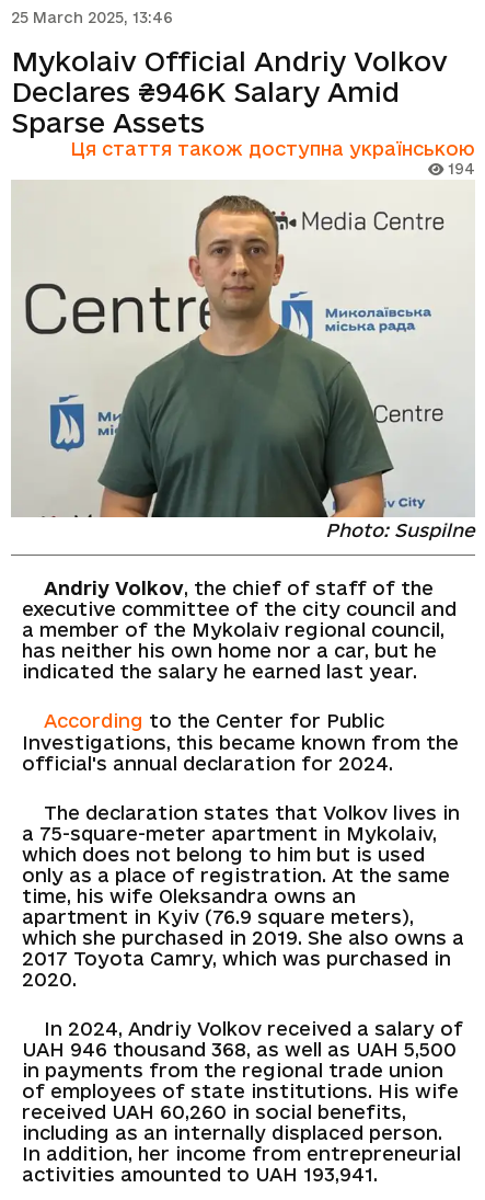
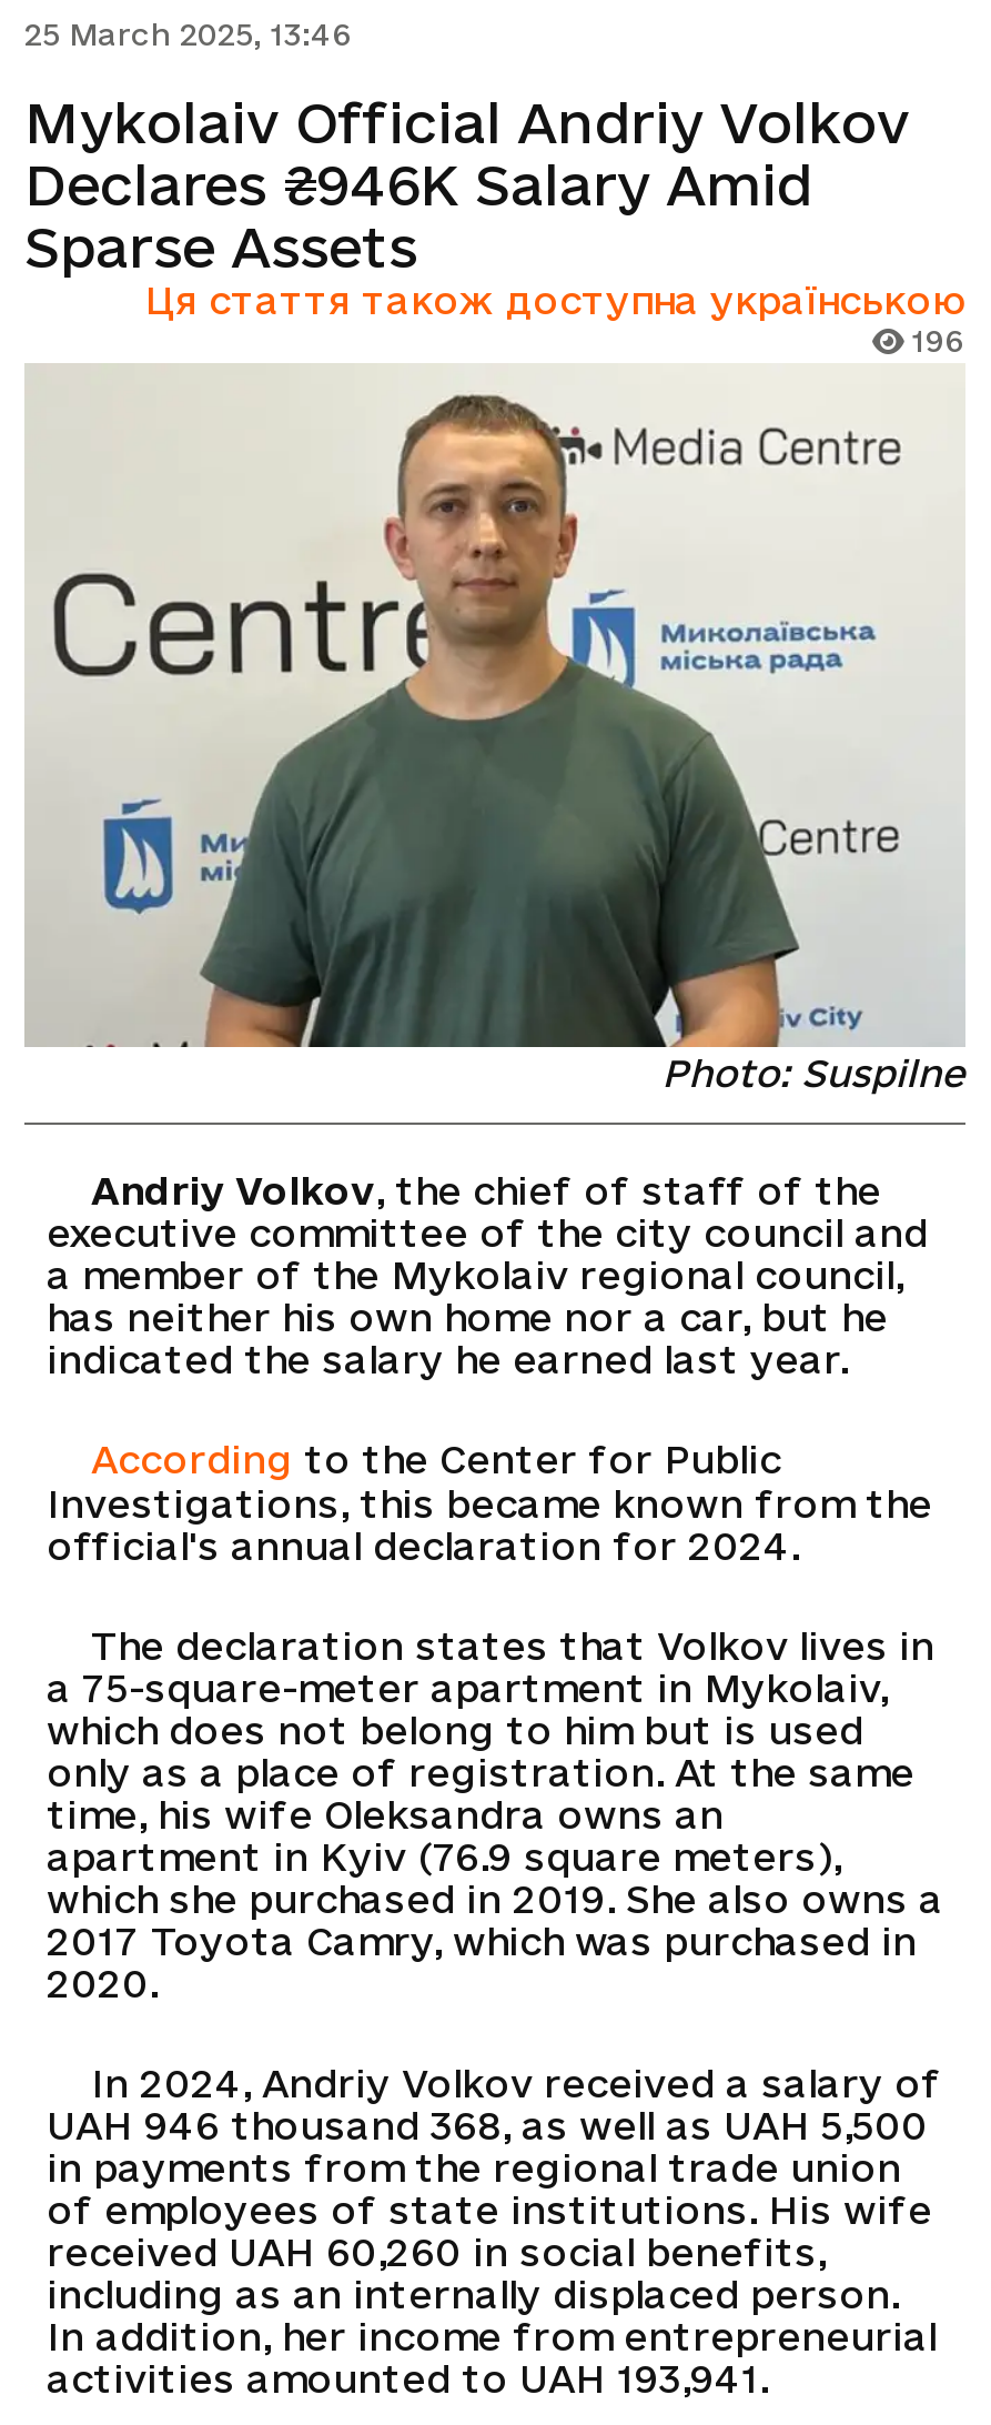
- 194
+ 196
